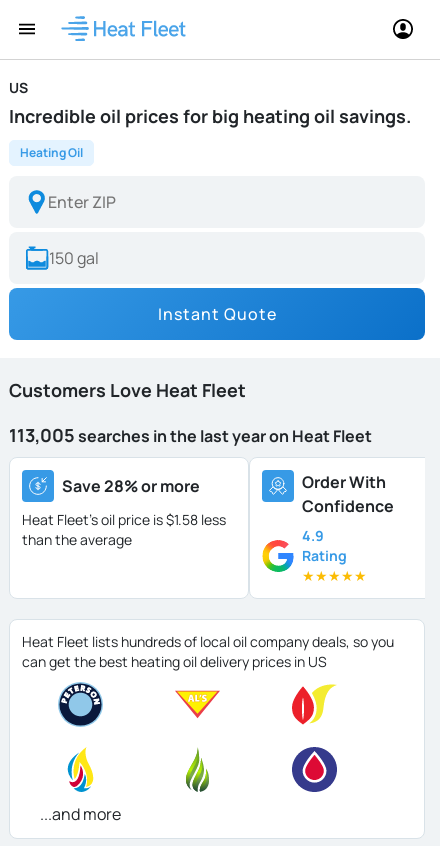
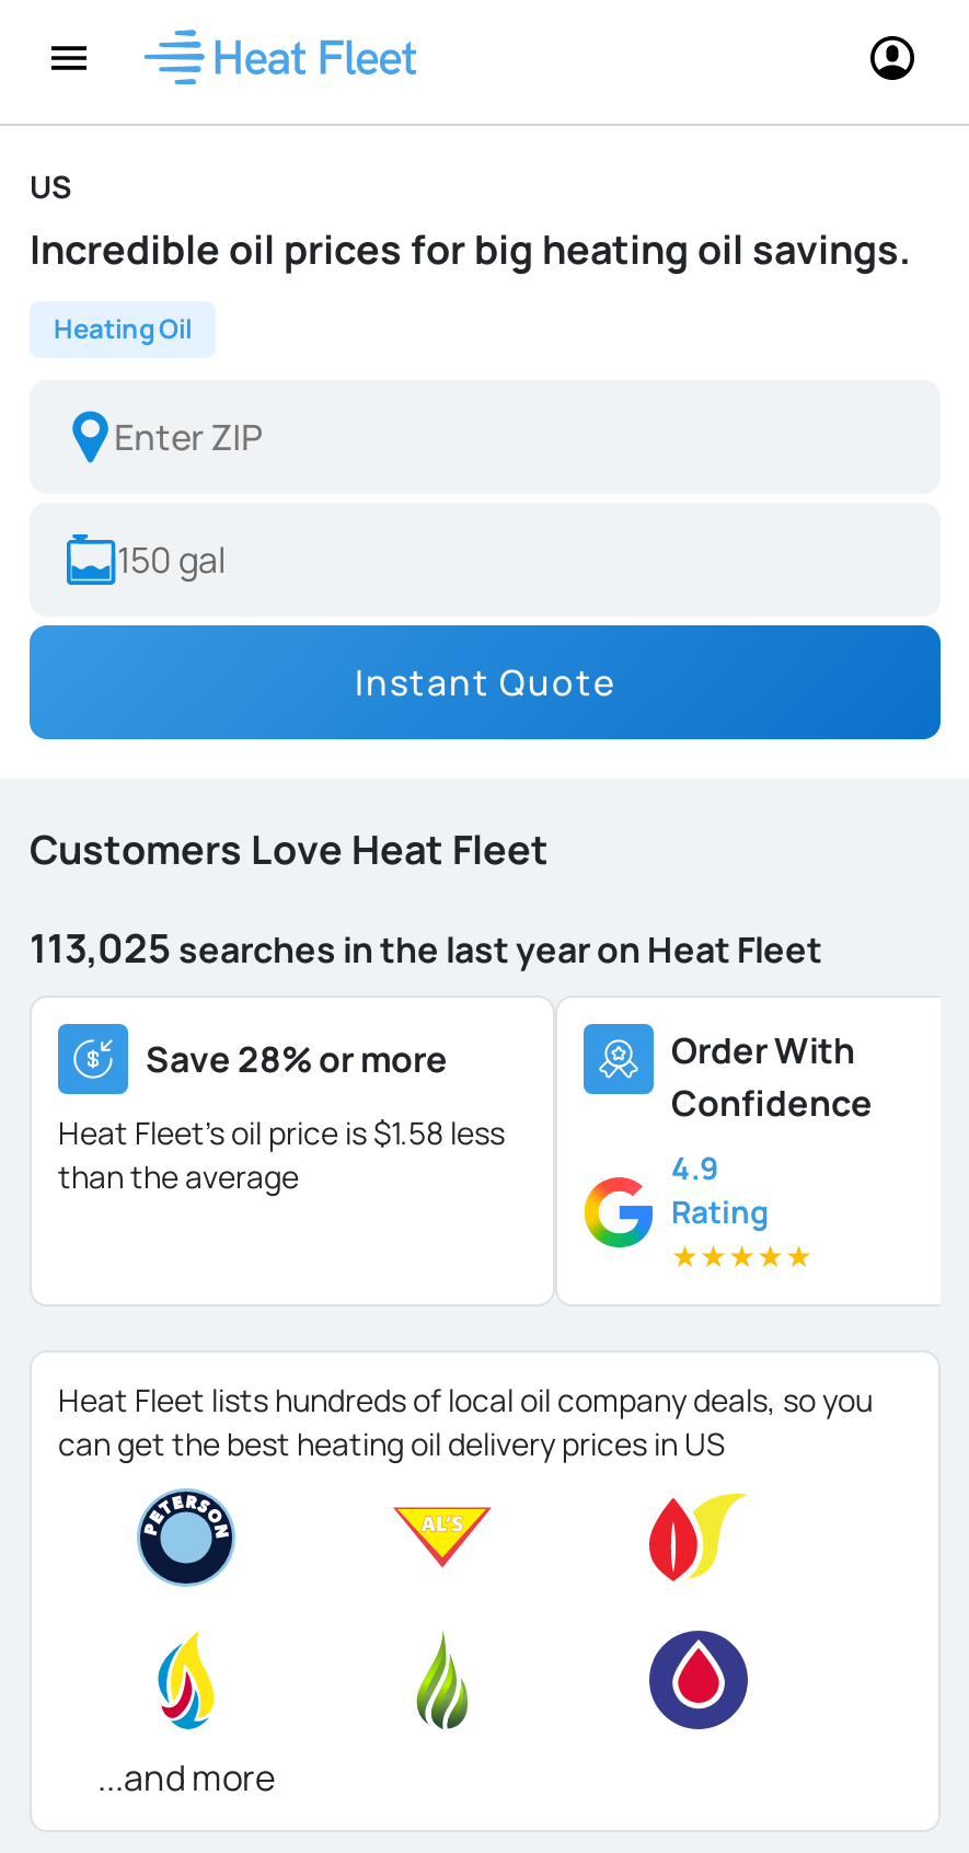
- 113,005 searches in the last year on Heat Fleet
+ 113,025 searches in the last year on Heat Fleet
